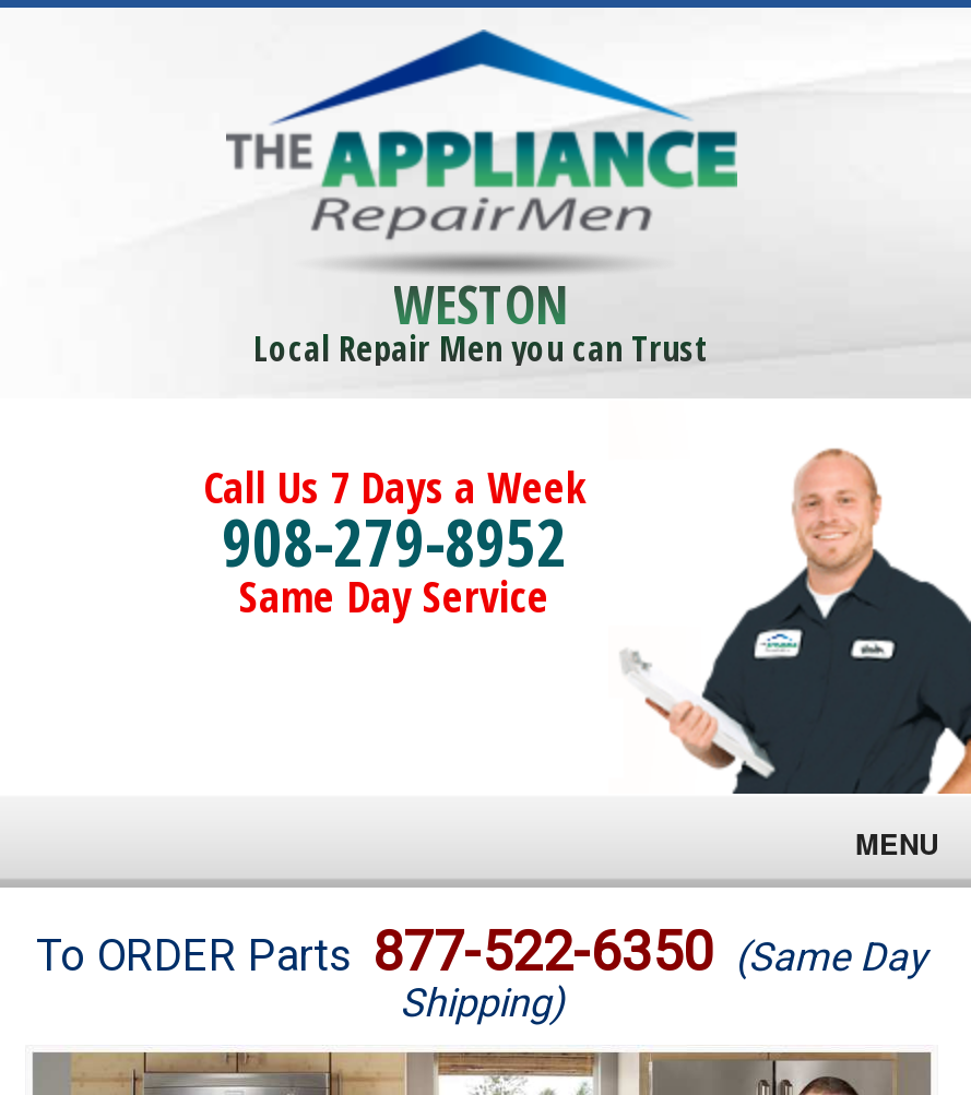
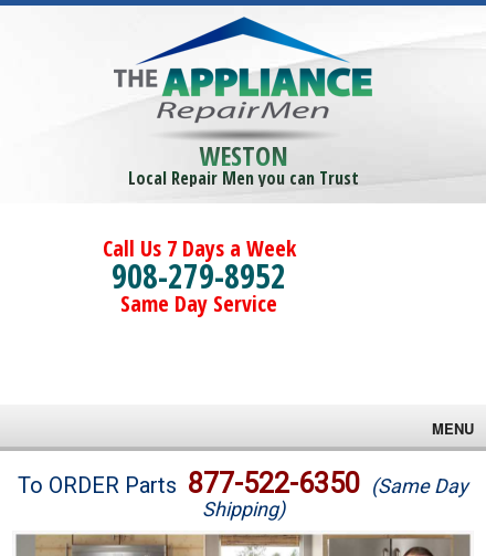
- [image]
